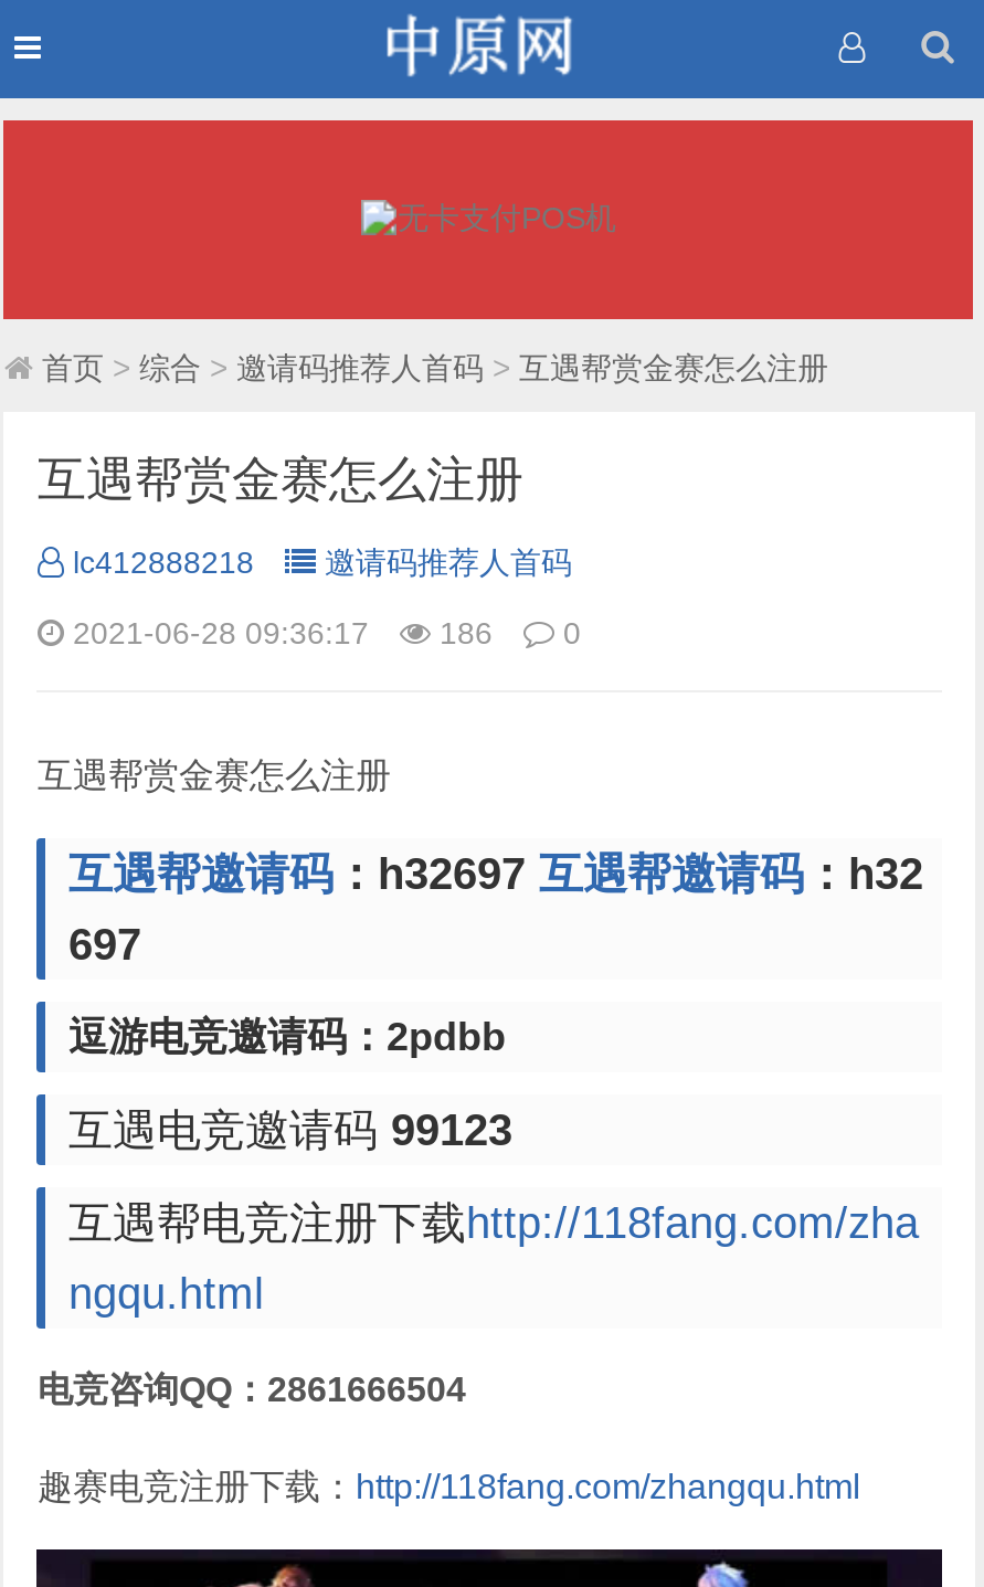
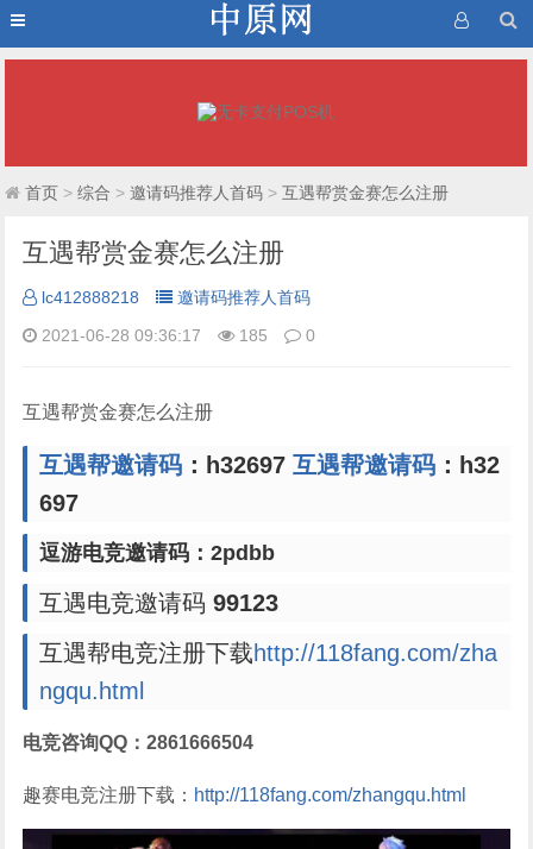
- 2021-06-28 09:36:17 186 0
+ 2021-06-28 09:36:17 185 0
